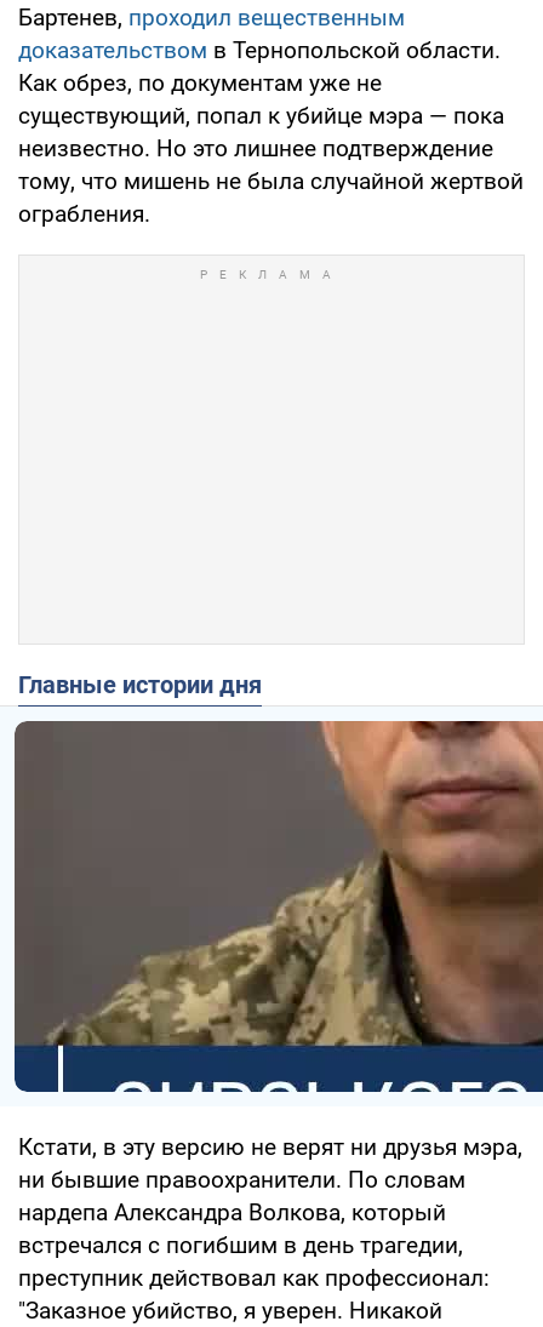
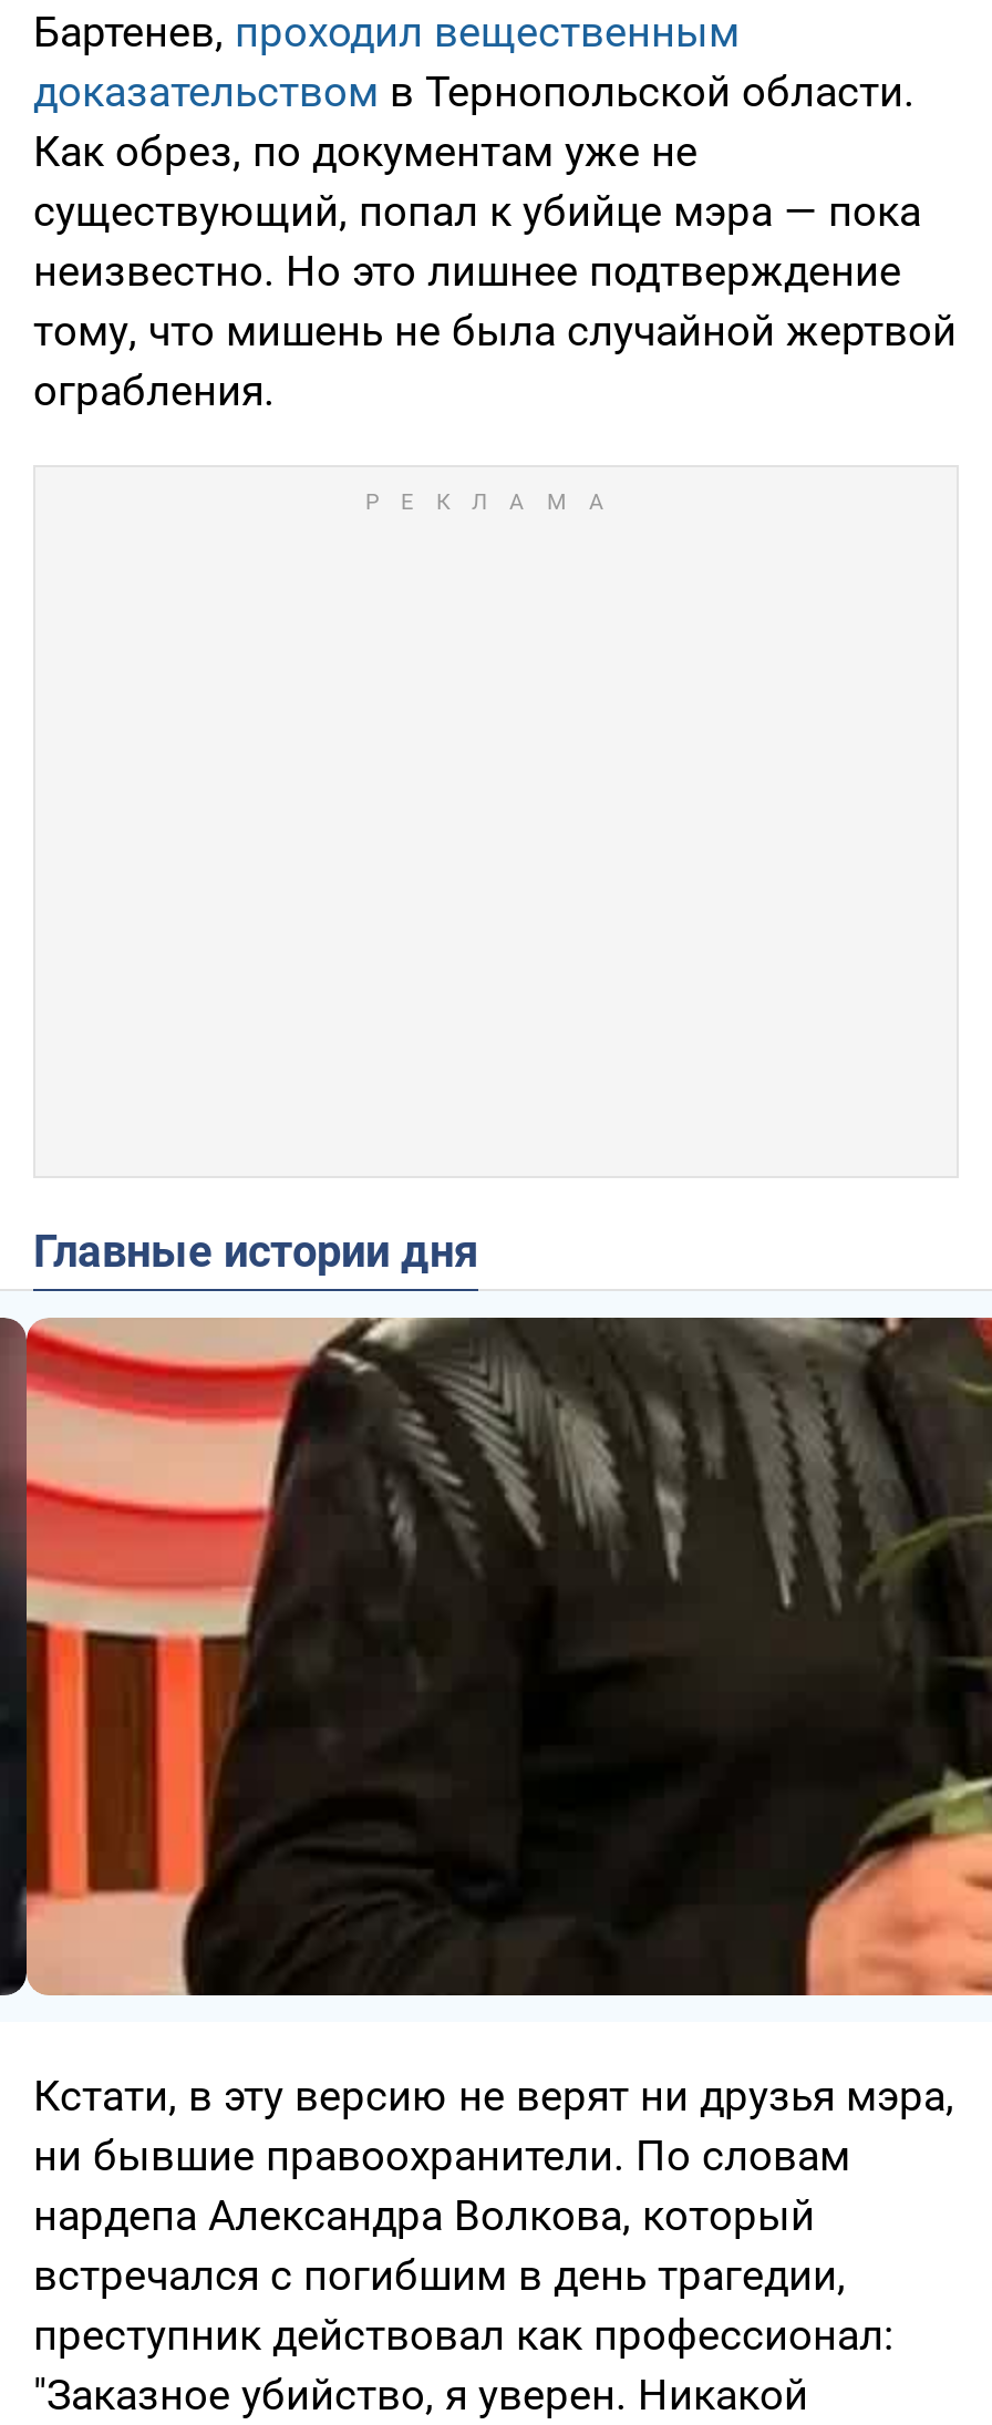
- [image]
+ [image]
